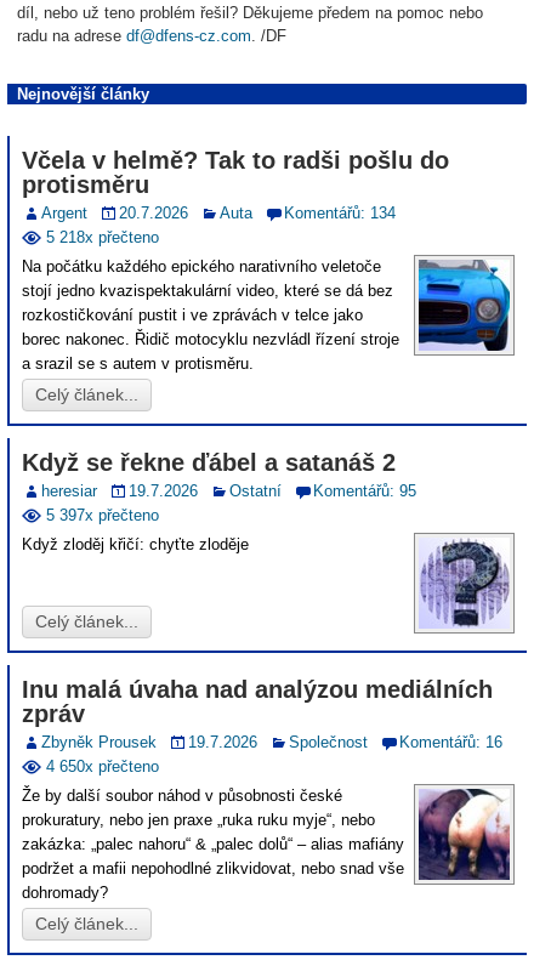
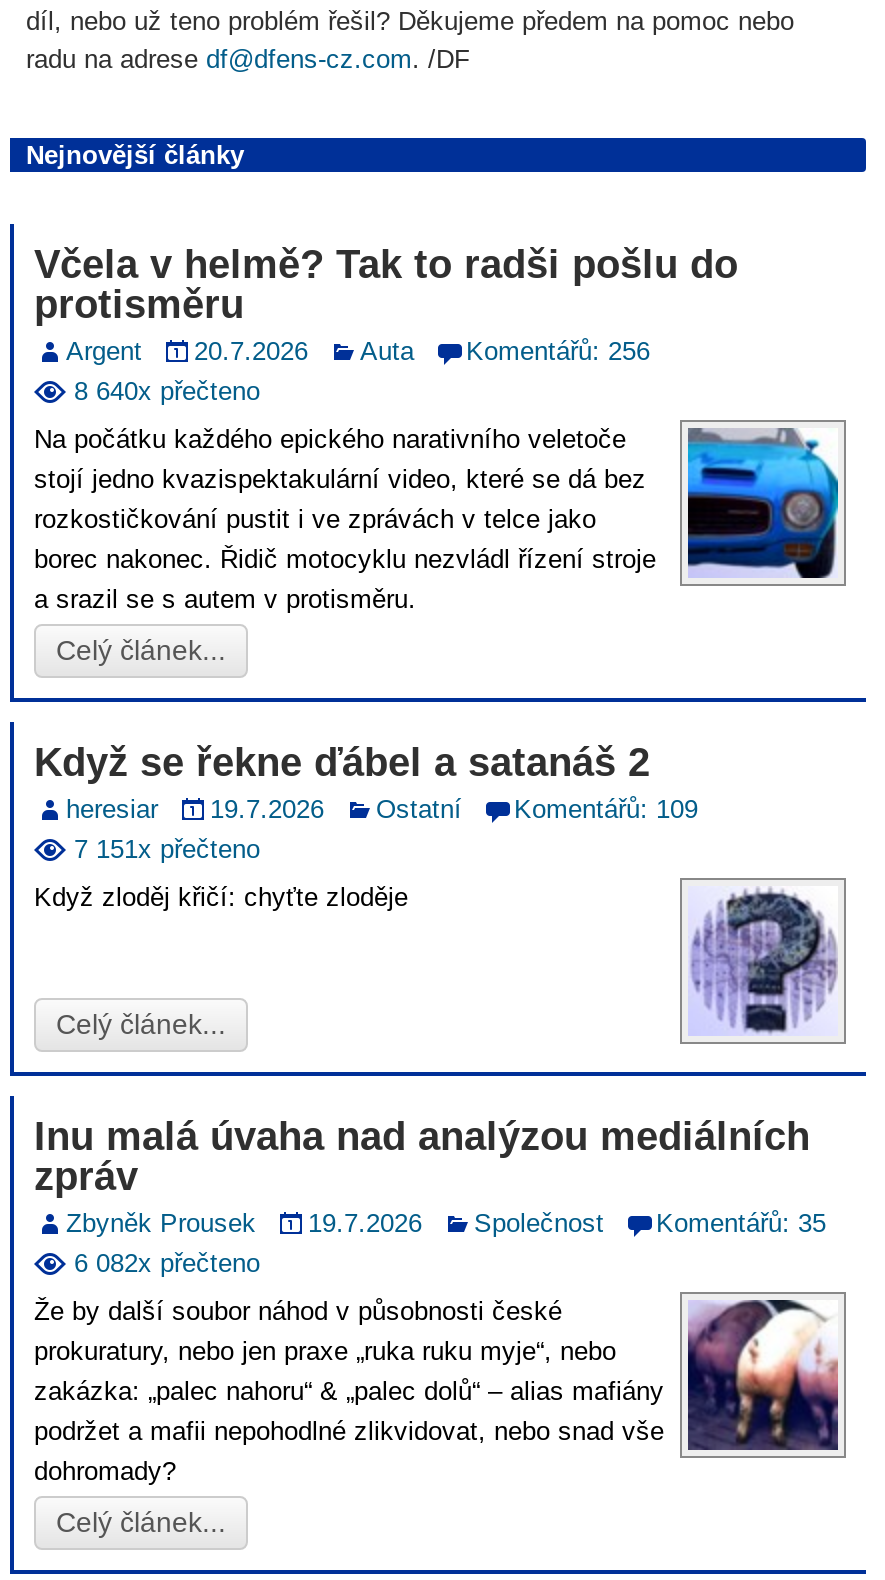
- Argent 20.7.2026 Auta Komentářů: 134
+ Argent 20.7.2026 Auta Komentářů: 256

- 5 218x přečteno
+ 8 640x přečteno

- heresiar 19.7.2026 Ostatní Komentářů: 95
+ heresiar 19.7.2026 Ostatní Komentářů: 109

- 5 397x přečteno
+ 7 151x přečteno

- Zbyněk Prousek 19.7.2026 Společnost Komentářů: 16
+ Zbyněk Prousek 19.7.2026 Společnost Komentářů: 35

- 4 650x přečteno
+ 6 082x přečteno
